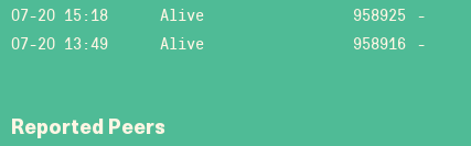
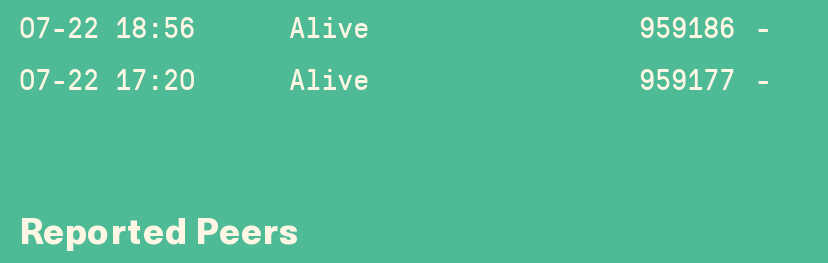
- 07-20 15:18
+ 07-22 18:56

- 958925 -
+ 959186 -

- 07-20 13:49
+ 07-22 17:20

- 958916 -
+ 959177 -
